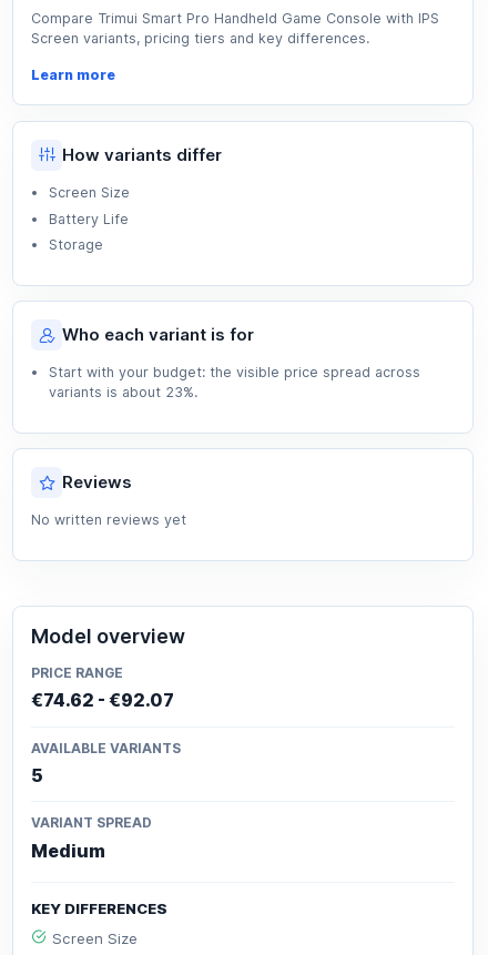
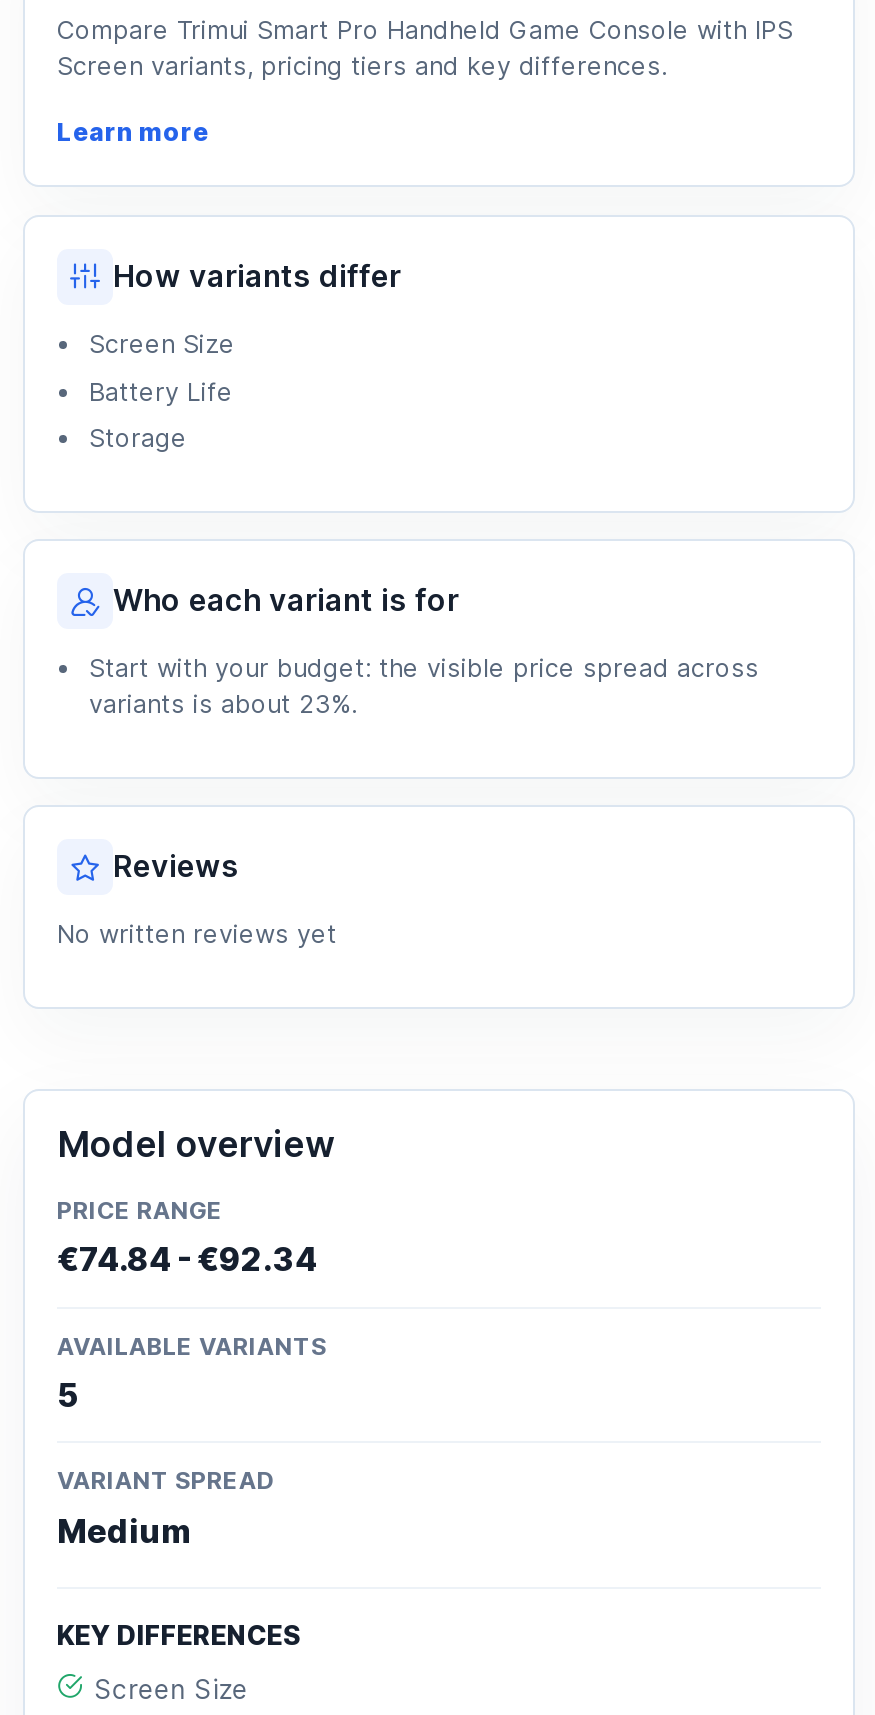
- €74.62 - €92.07
+ €74.84 - €92.34
